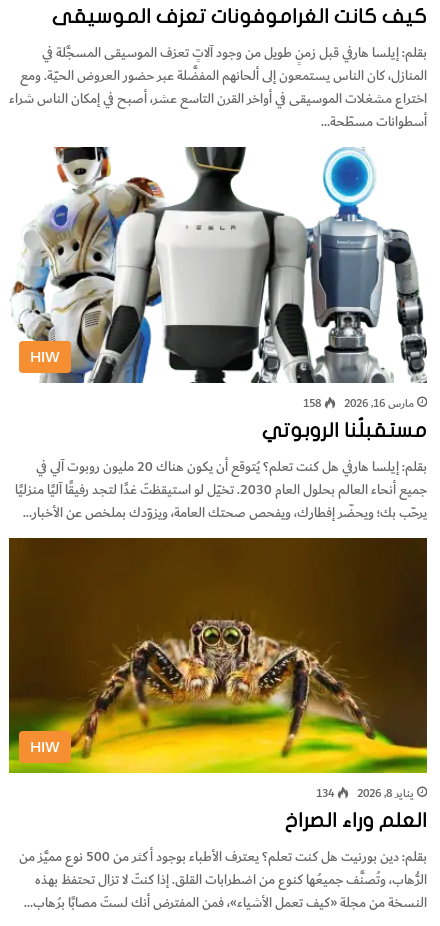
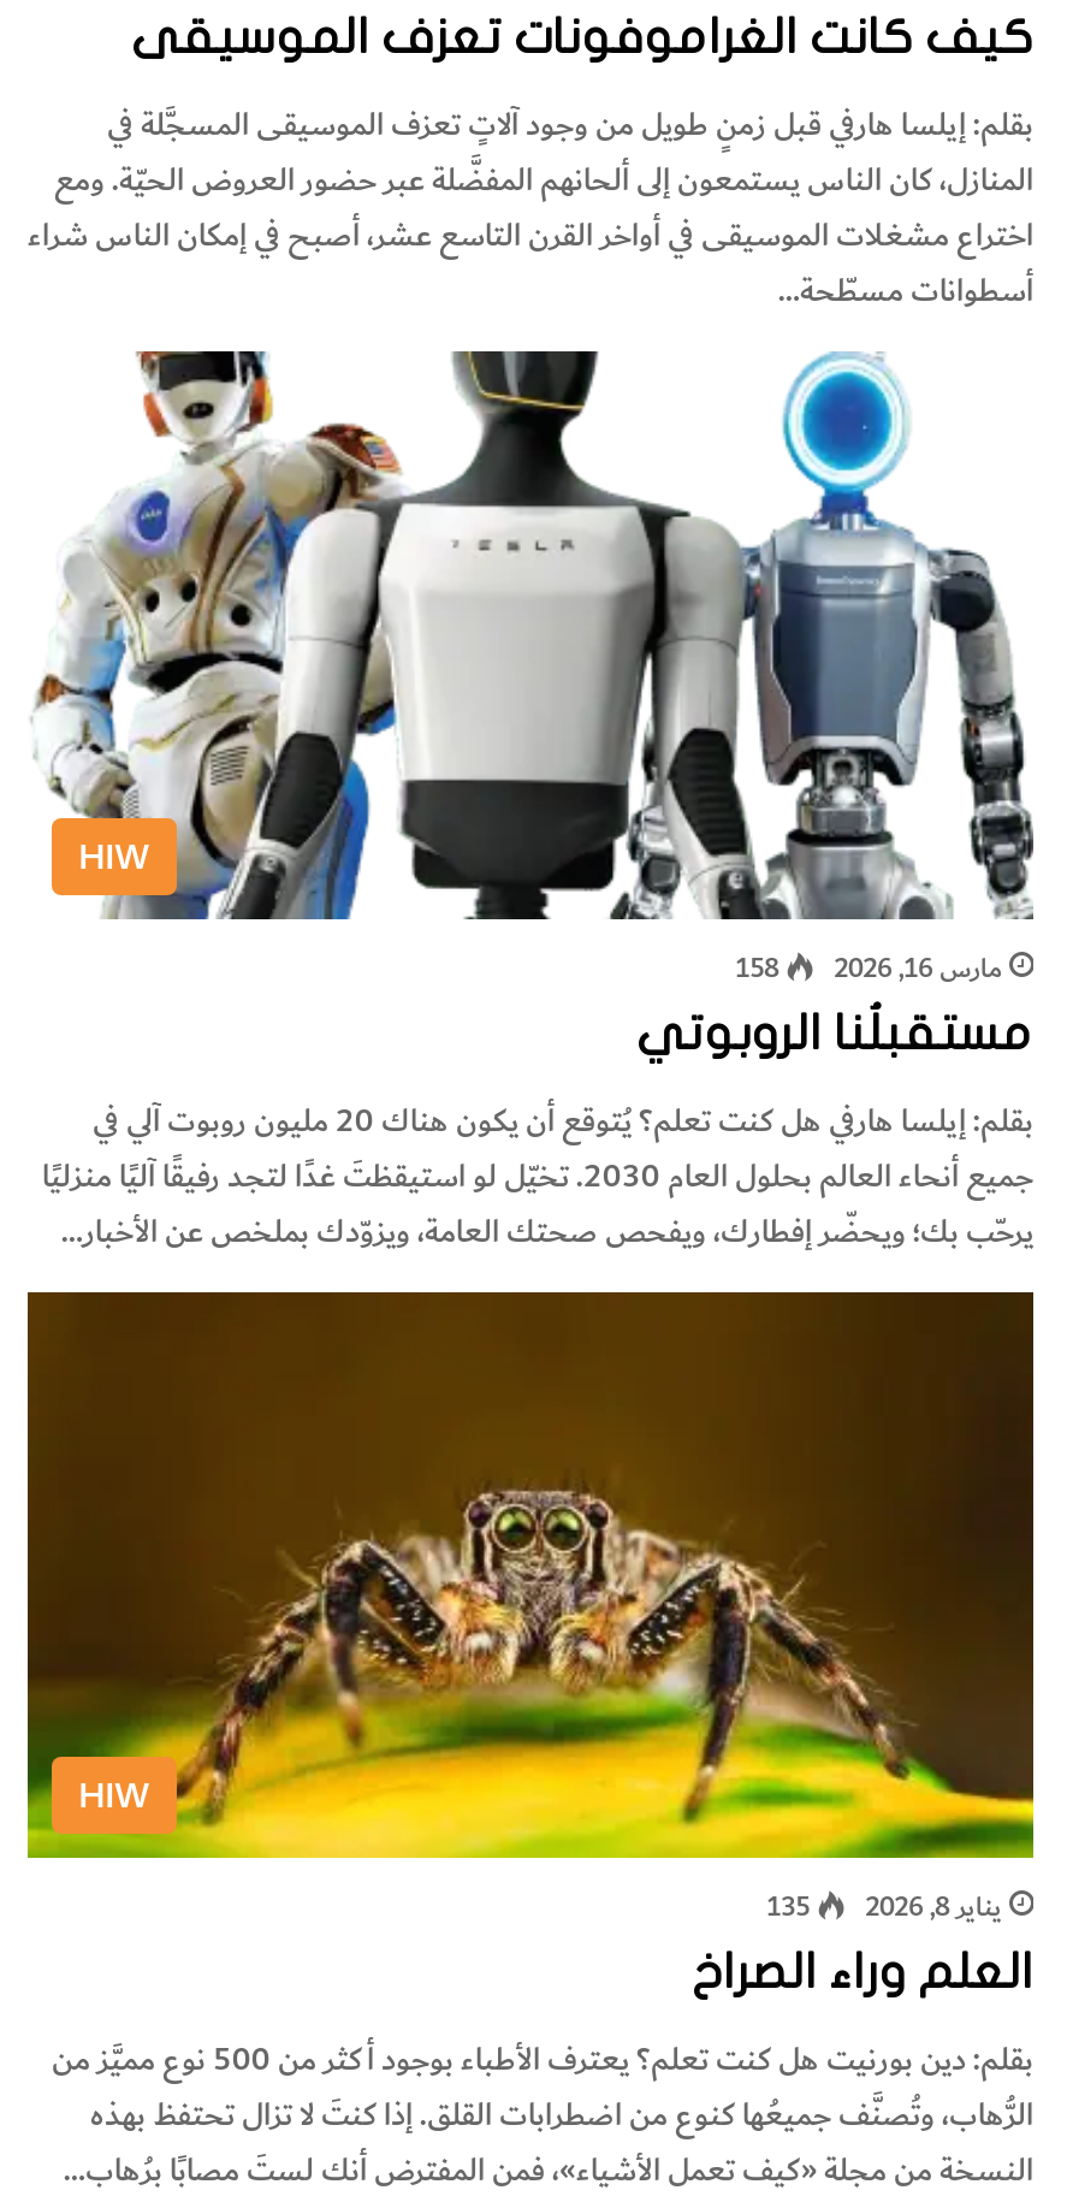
- 134
+ 135
